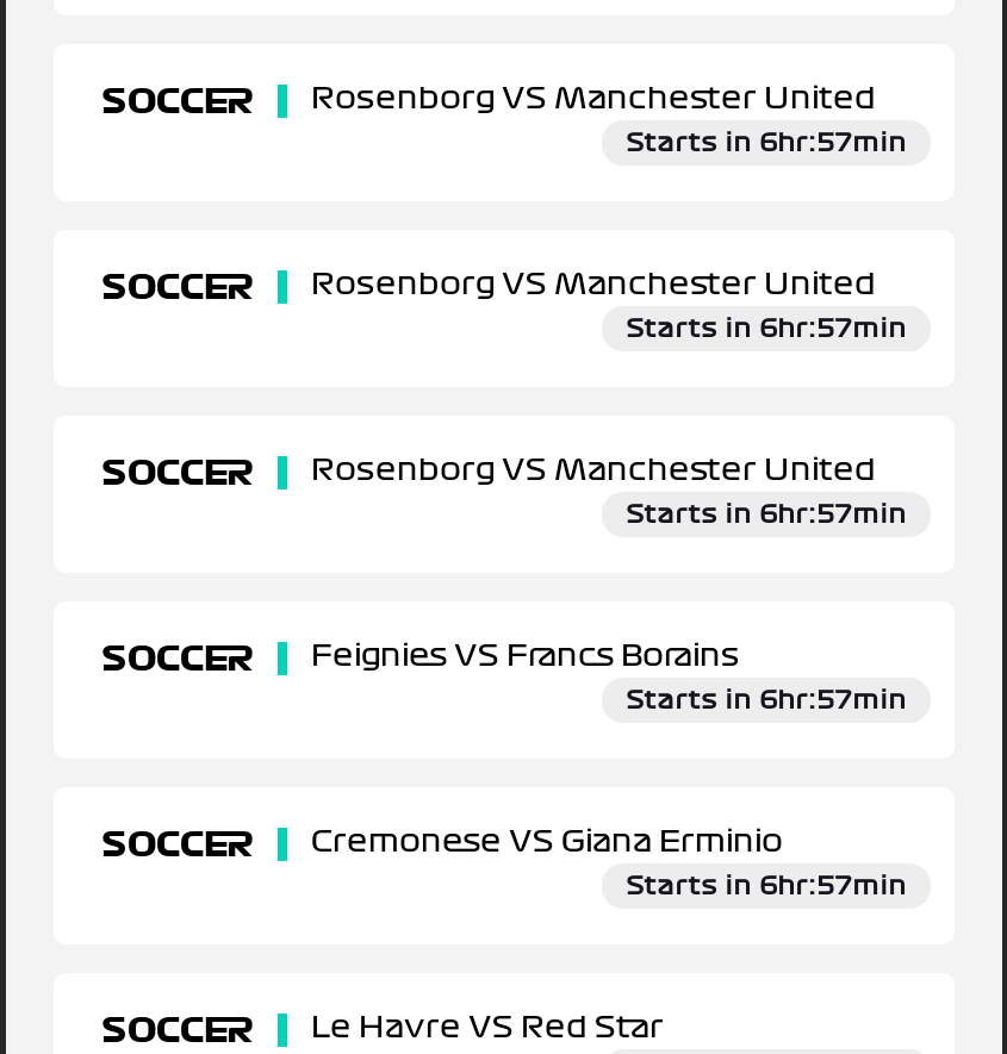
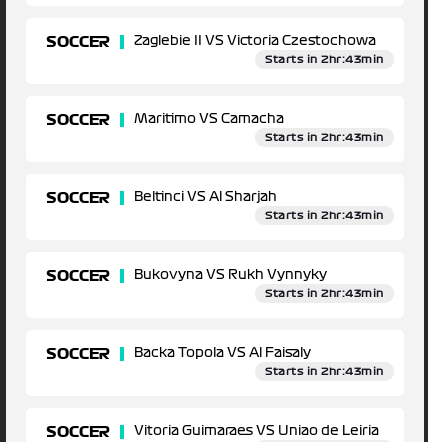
- Rosenborg VS Manchester United
+ Zaglebie II VS Victoria Czestochowa

- Starts in 6hr:57min
+ Starts in 2hr:43min

- Rosenborg VS Manchester United
+ Maritimo VS Camacha

- Starts in 6hr:57min
+ Starts in 2hr:43min

- Rosenborg VS Manchester United
+ Beltinci VS Al Sharjah

- Starts in 6hr:57min
+ Starts in 2hr:43min

- Feignies VS Francs Borains
+ Bukovyna VS Rukh Vynnyky

- Starts in 6hr:57min
+ Starts in 2hr:43min

- Cremonese VS Giana Erminio
+ Backa Topola VS Al Faisaly

- Starts in 6hr:57min
+ Starts in 2hr:43min

- Le Havre VS Red Star
+ Vitoria Guimaraes VS Uniao de Leiria
